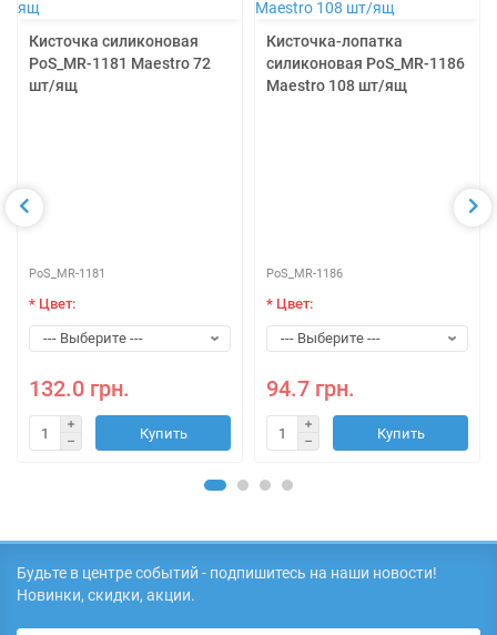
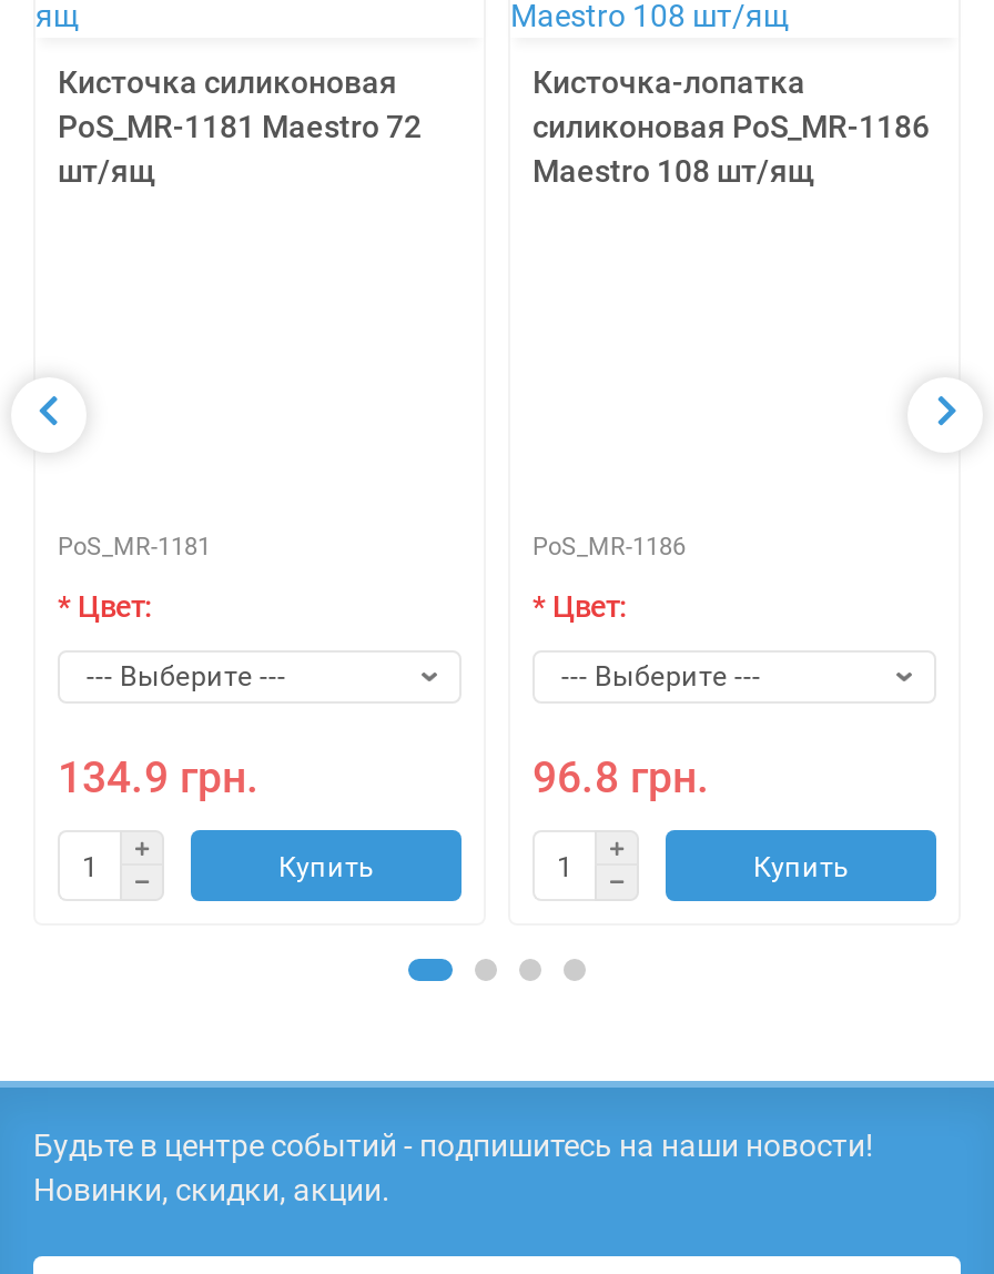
- 132.0 грн.
+ 134.9 грн.

- 94.7 грн.
+ 96.8 грн.
